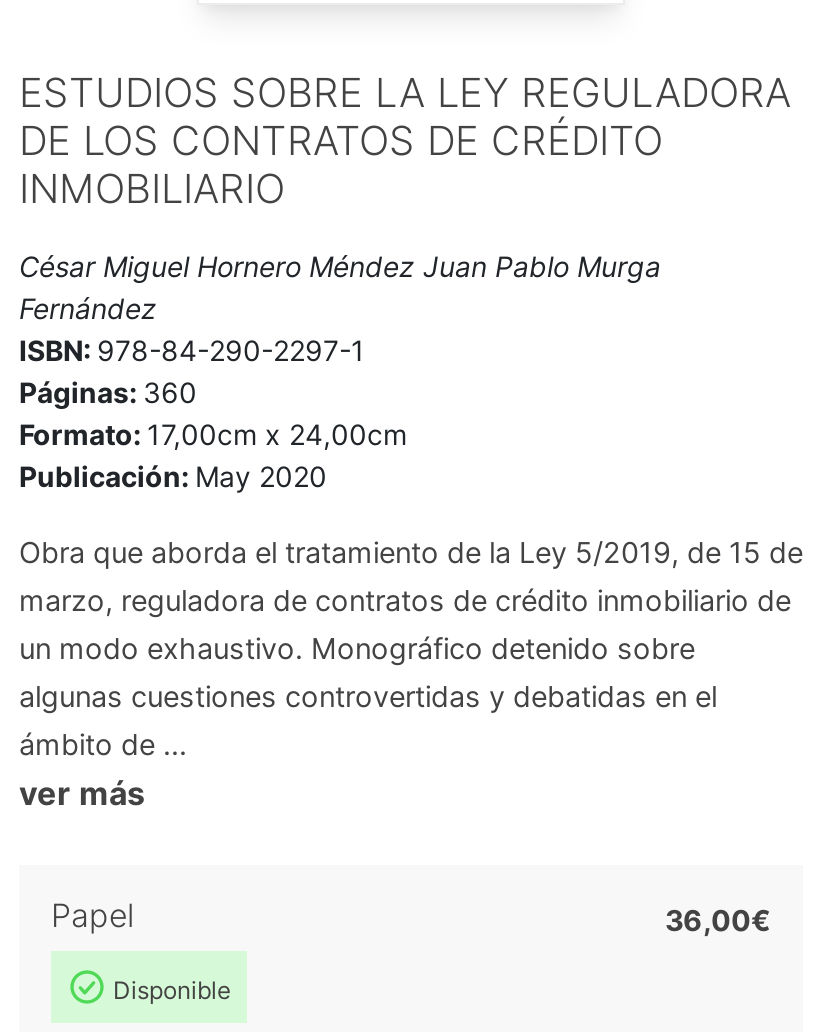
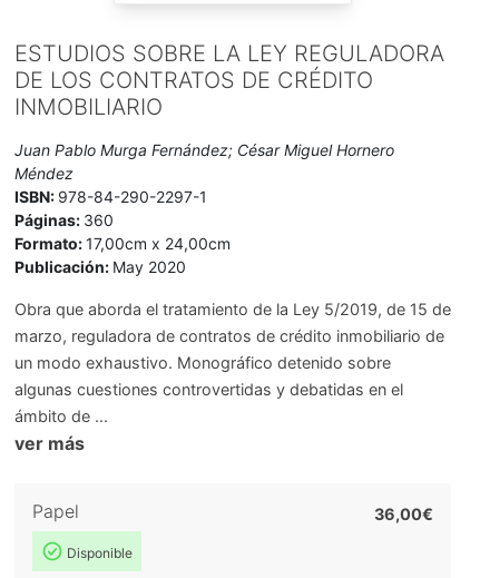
- César Miguel Hornero Méndez Juan Pablo Murga
- Fernández
+ Juan Pablo Murga Fernández; César Miguel Hornero
+ Méndez
